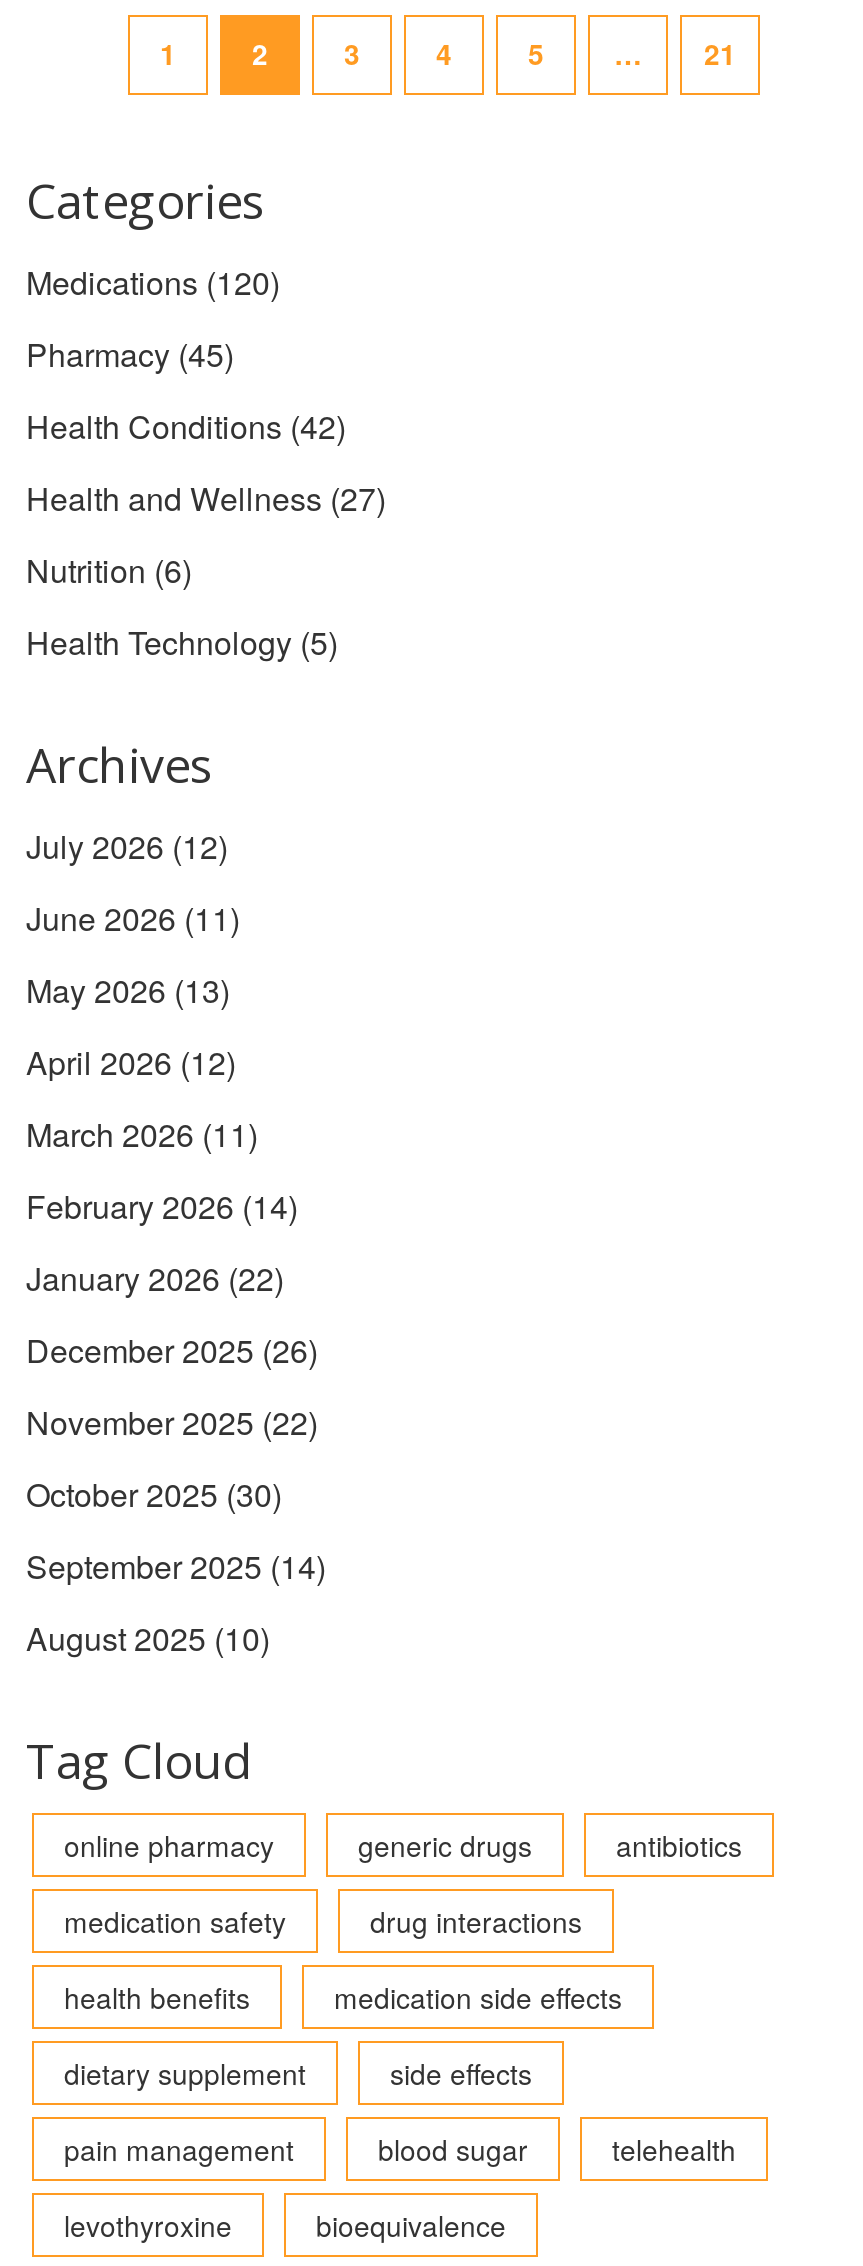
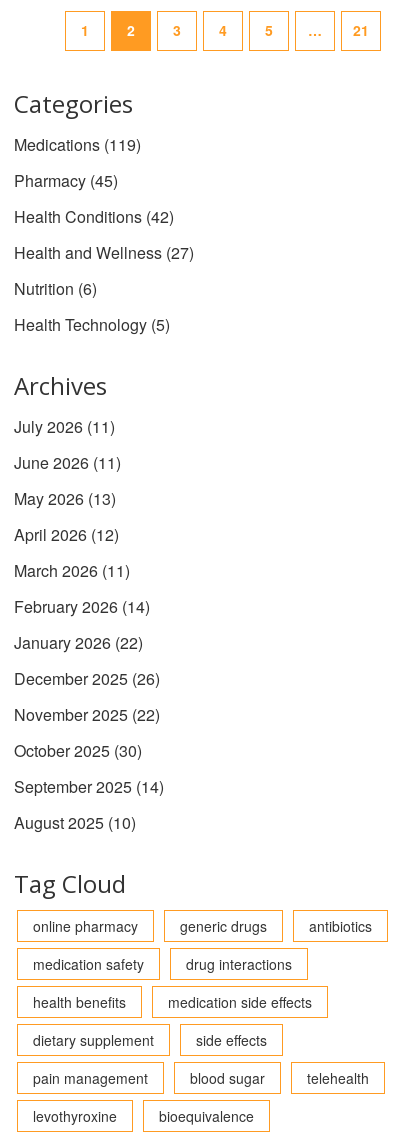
- Medications (120)
+ Medications (119)

- July 2026 (12)
+ July 2026 (11)
